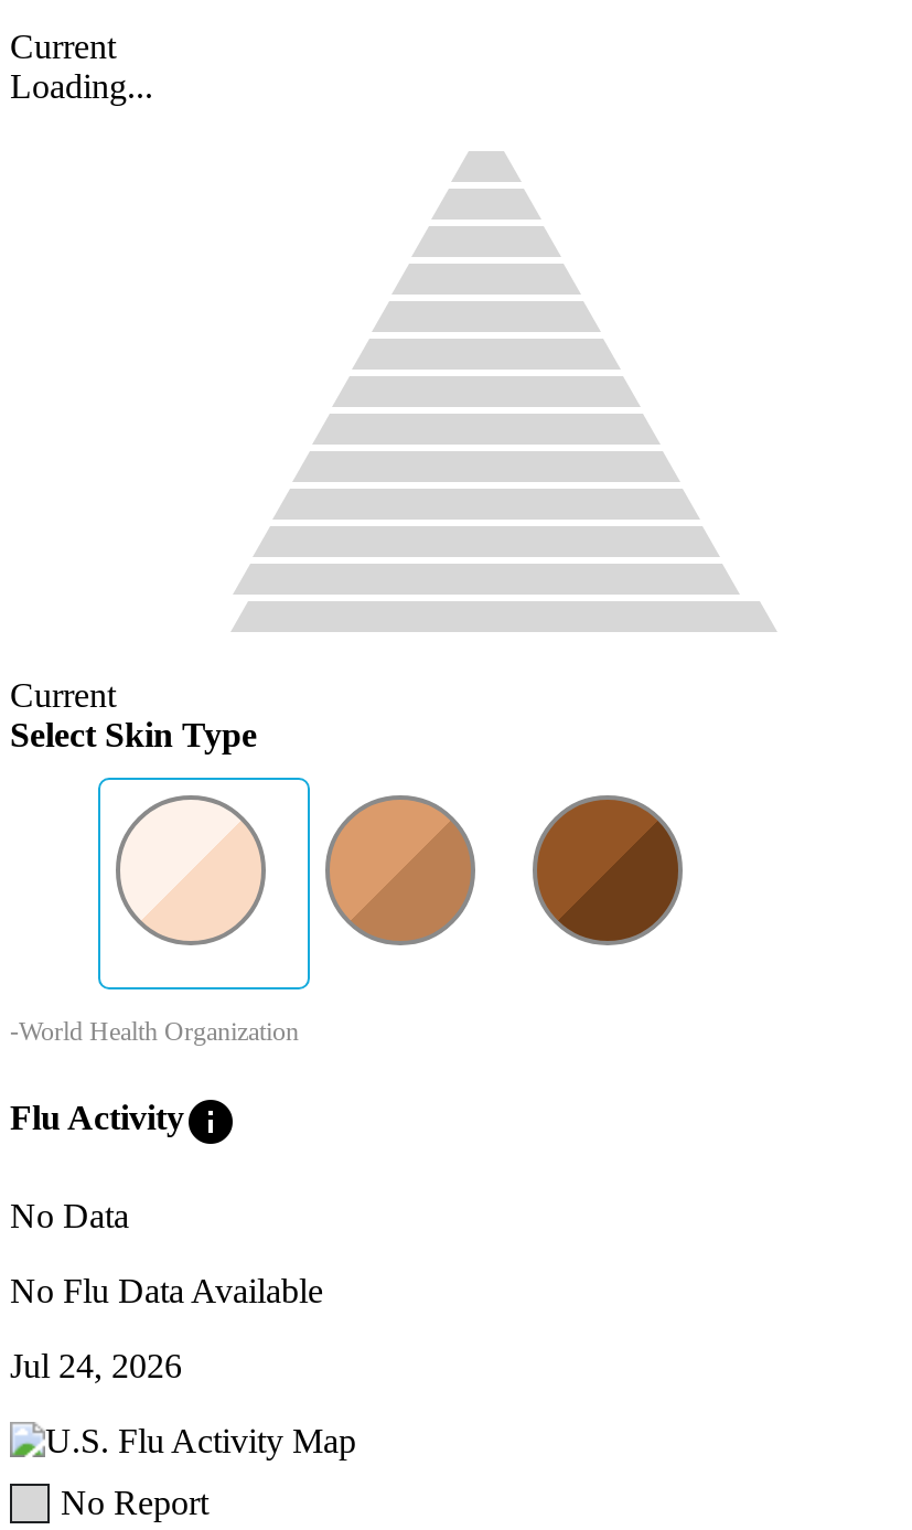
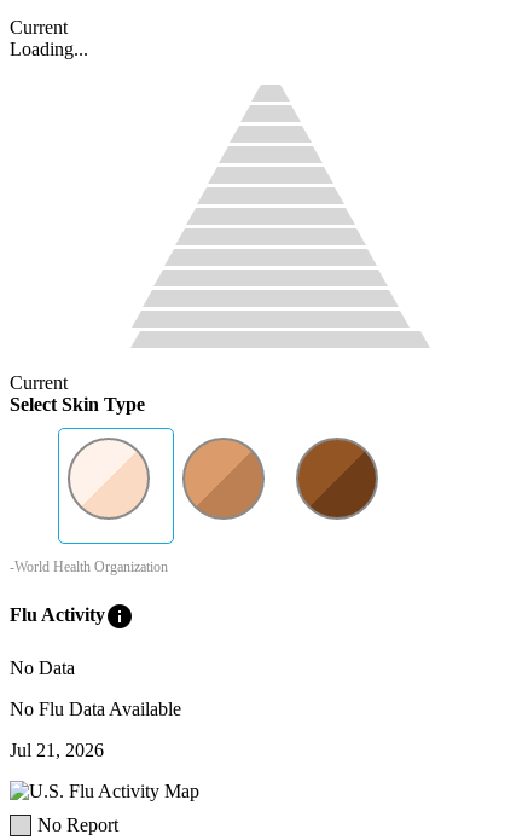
- Jul 24, 2026
+ Jul 21, 2026
